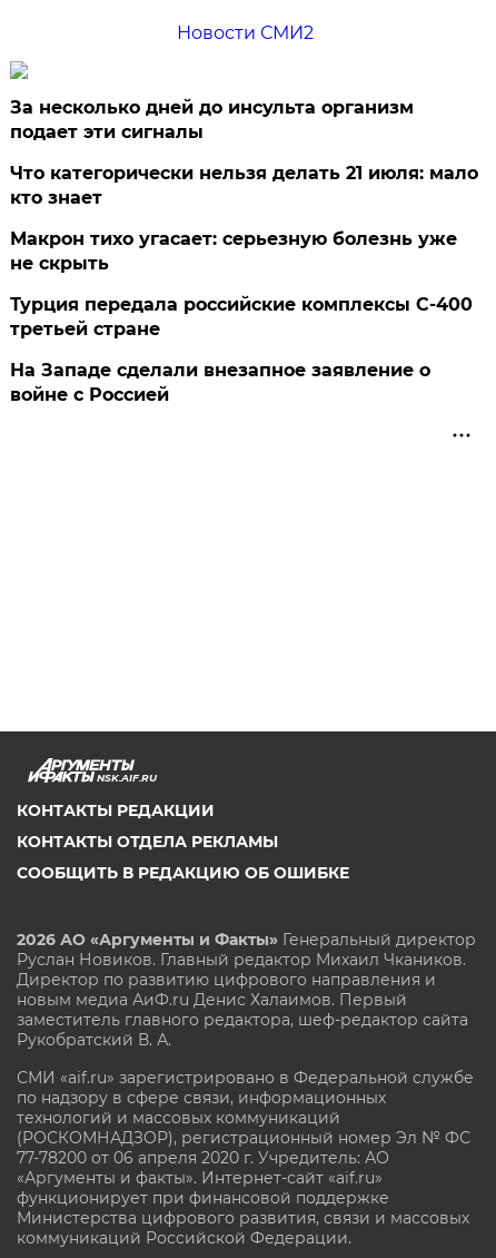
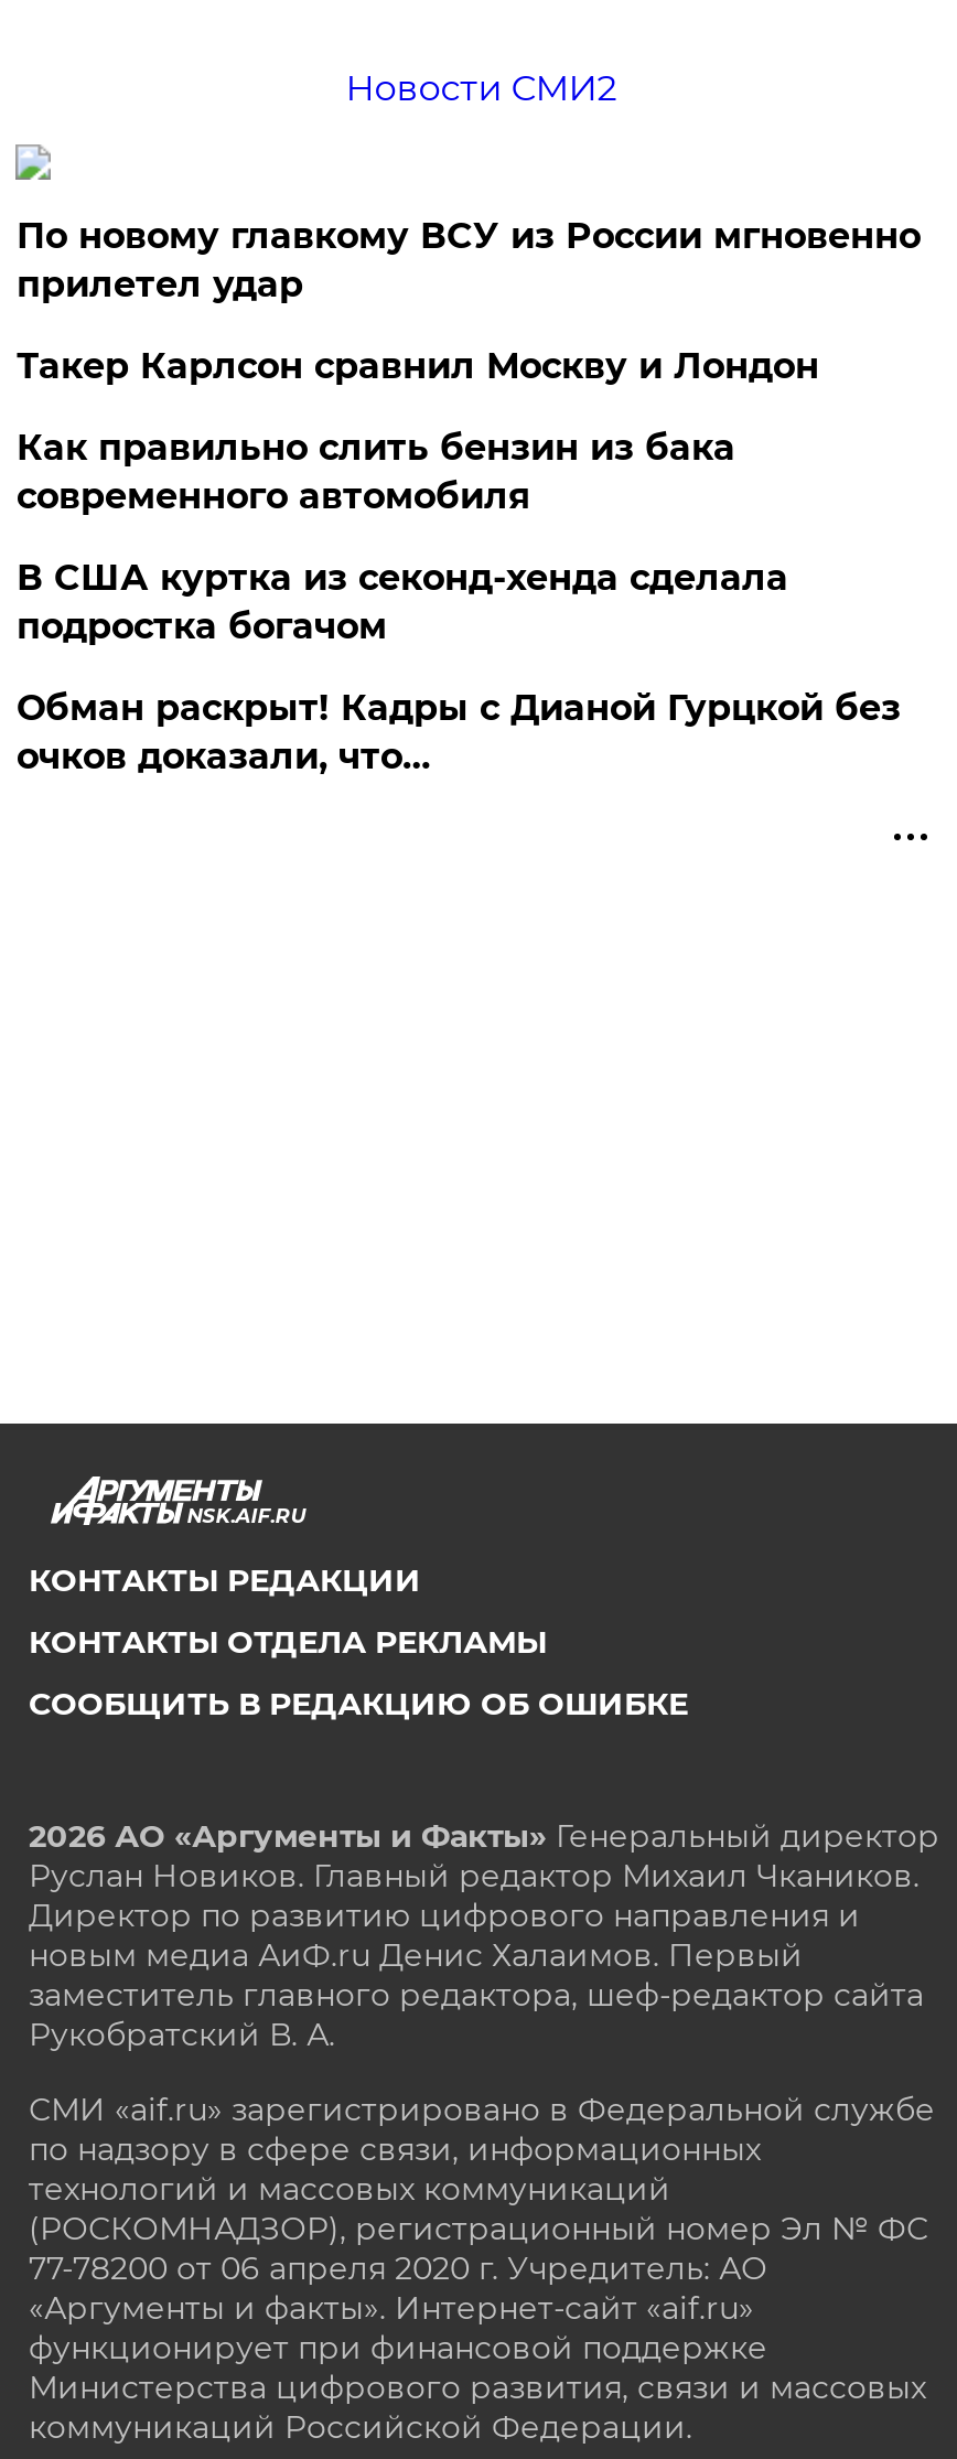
- За несколько дней до инсульта организм
- подает эти сигналы
+ По новому главкому ВСУ из России мгновенно
+ прилетел удар

- Что категорически нельзя делать 21 июля: мало
- кто знает
+ Такер Карлсон сравнил Москву и Лондон

- Макрон тихо угасает: серьезную болезнь уже
- не скрыть
+ Как правильно слить бензин из бака
+ современного автомобиля

- Турция передала российские комплексы С-400
- третьей стране
+ В США куртка из секонд-хенда сделала
+ подростка богачом

- На Западе сделали внезапное заявление о
- войне с Россией
+ Обман раскрыт! Кадры с Дианой Гурцкой без
+ очков доказали, что…
